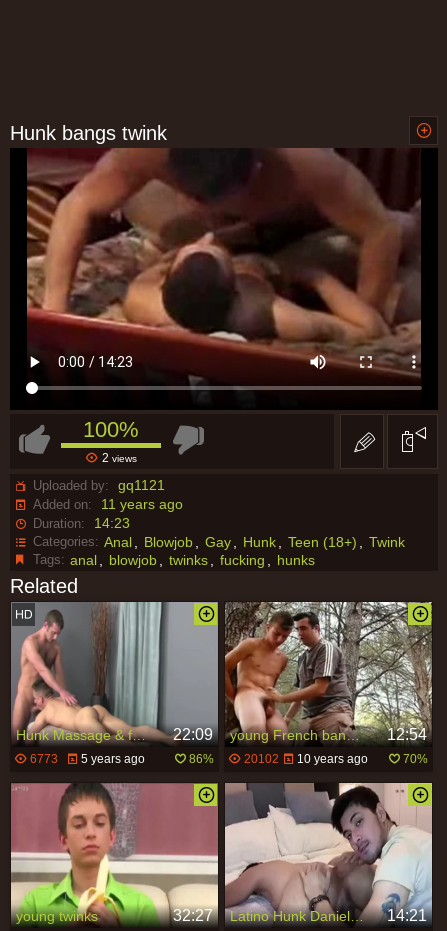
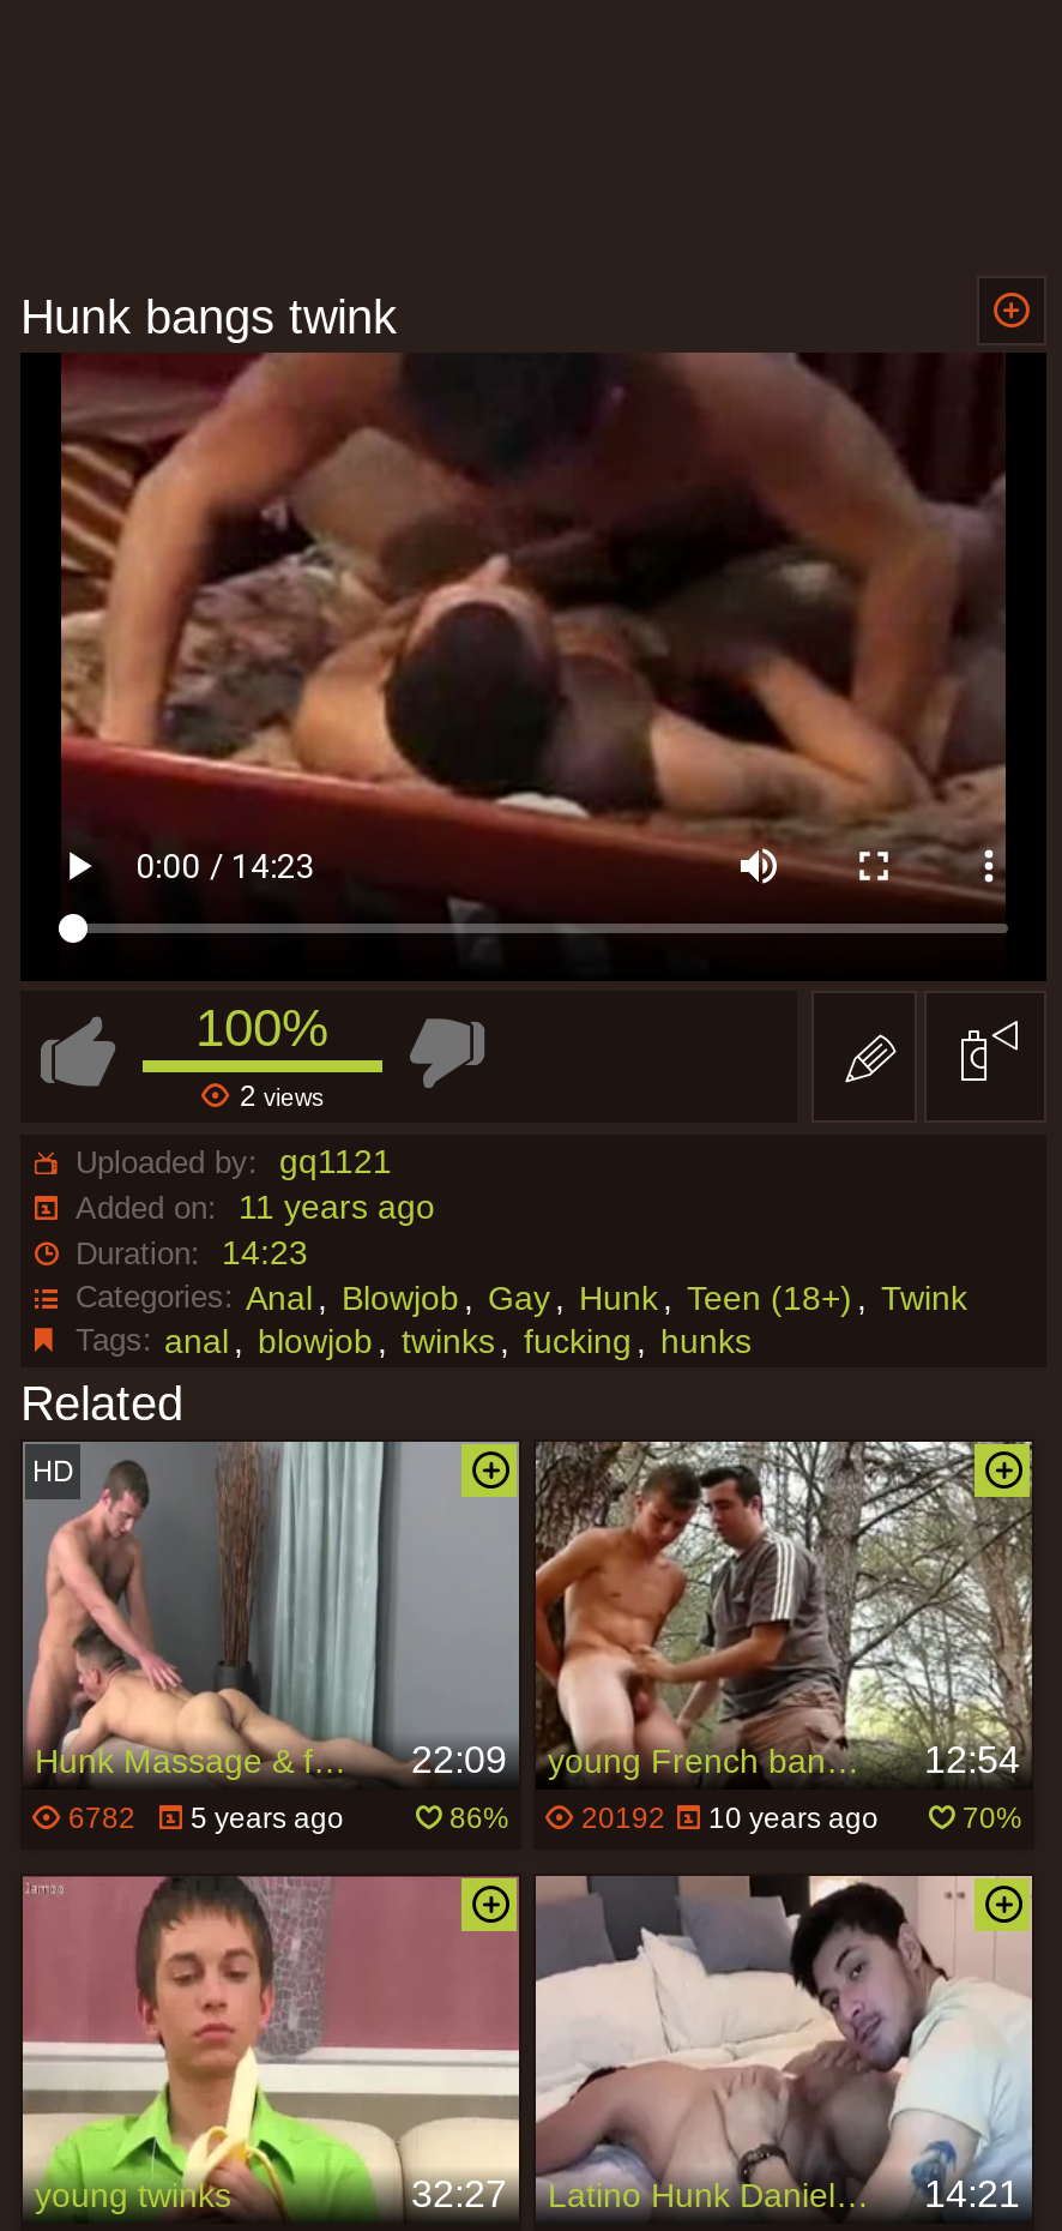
- 6773 5 years ago
+ 6782 5 years ago

- 86% 20102 10 years ago
+ 86% 20192 10 years ago
